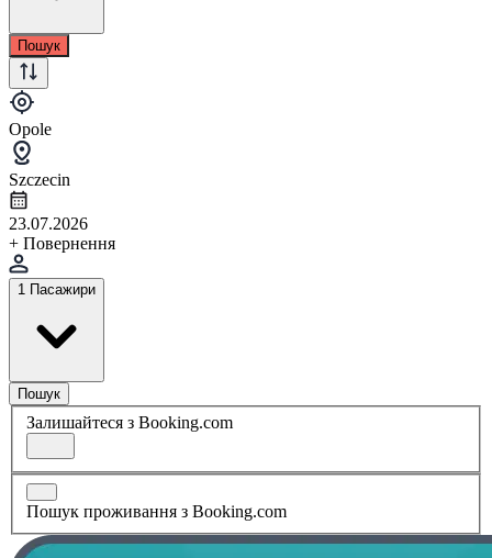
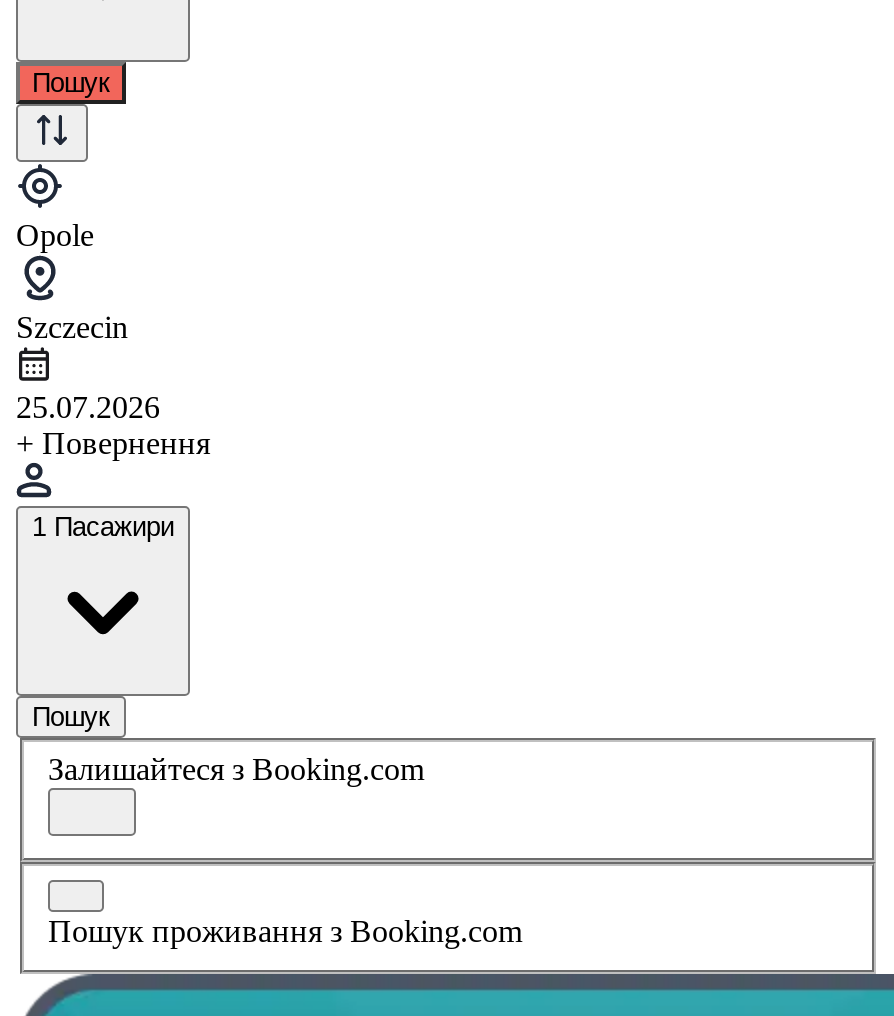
- 23.07.2026
+ 25.07.2026
